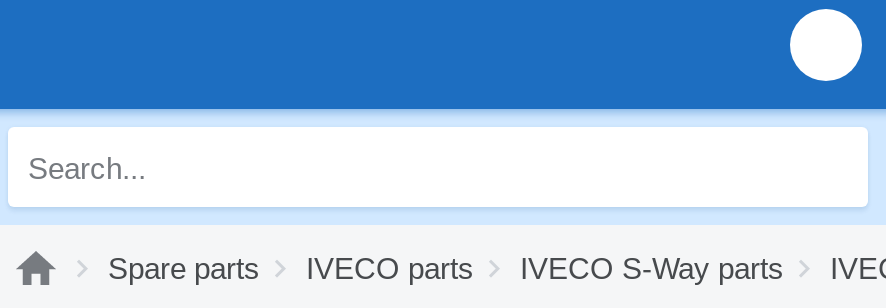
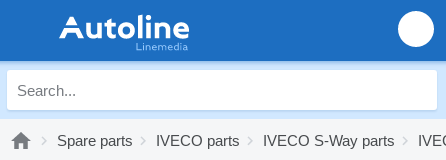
+ [image]
